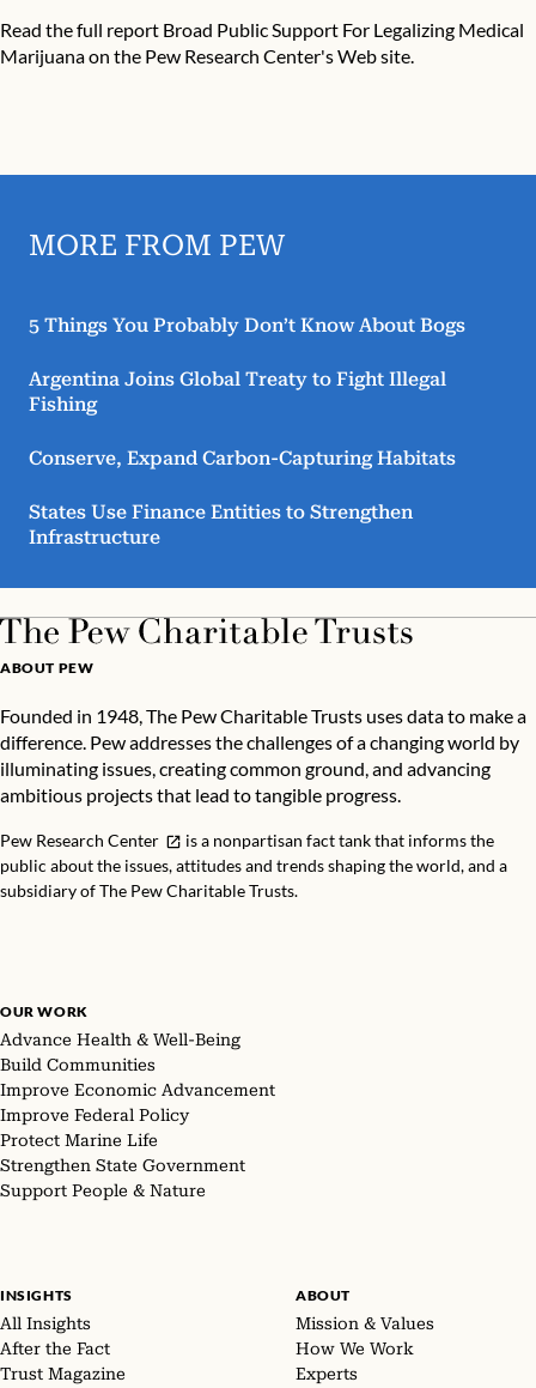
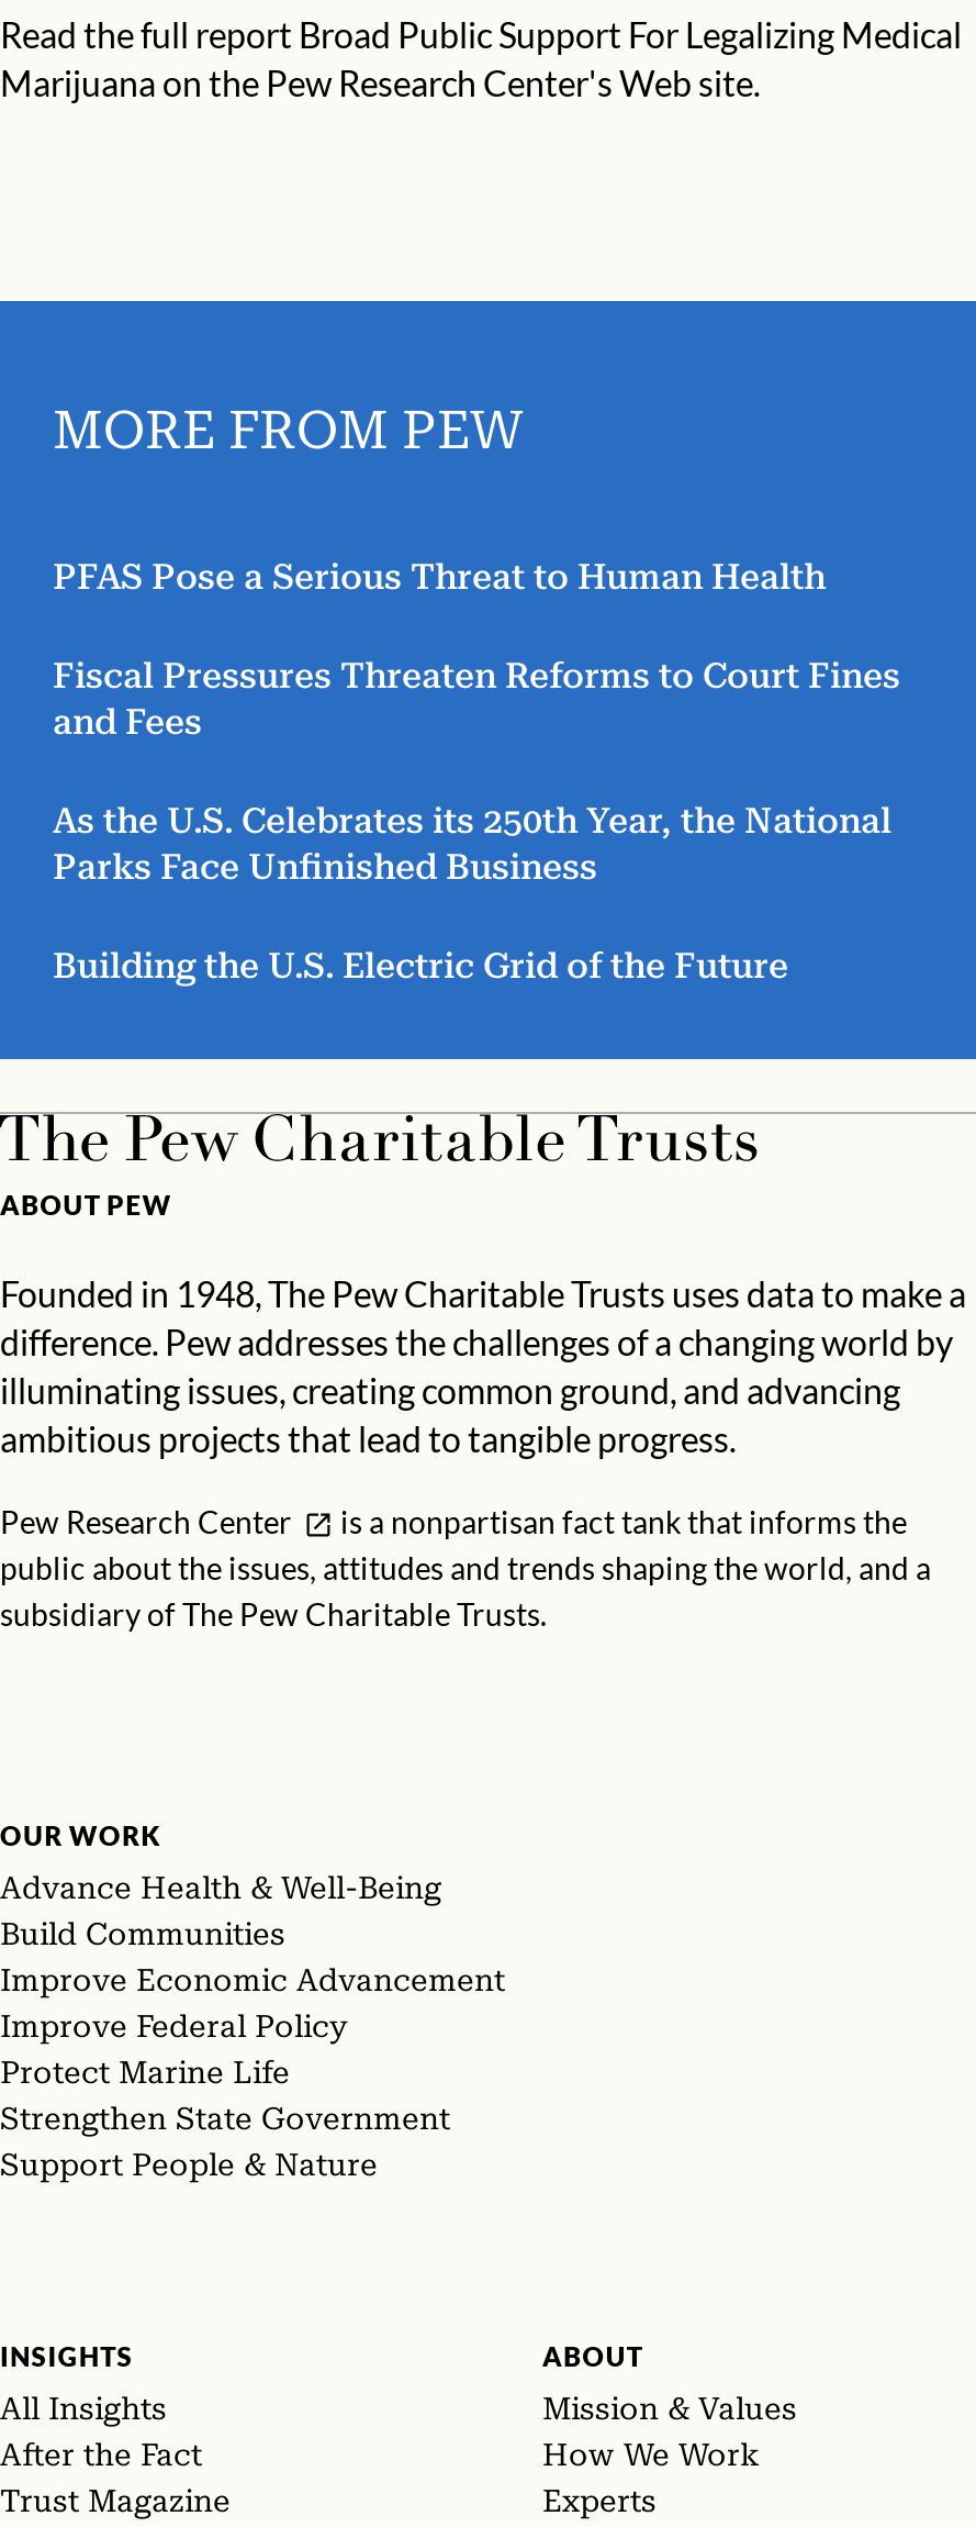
- 5 Things You Probably Don’t Know About Bogs
+ PFAS Pose a Serious Threat to Human Health

- Argentina Joins Global Treaty to Fight Illegal
- Fishing
+ Fiscal Pressures Threaten Reforms to Court Fines
+ and Fees

- Conserve, Expand Carbon-Capturing Habitats
+ As the U.S. Celebrates its 250th Year, the National
+ Parks Face Unfinished Business

- States Use Finance Entities to Strengthen
- Infrastructure
+ Building the U.S. Electric Grid of the Future
